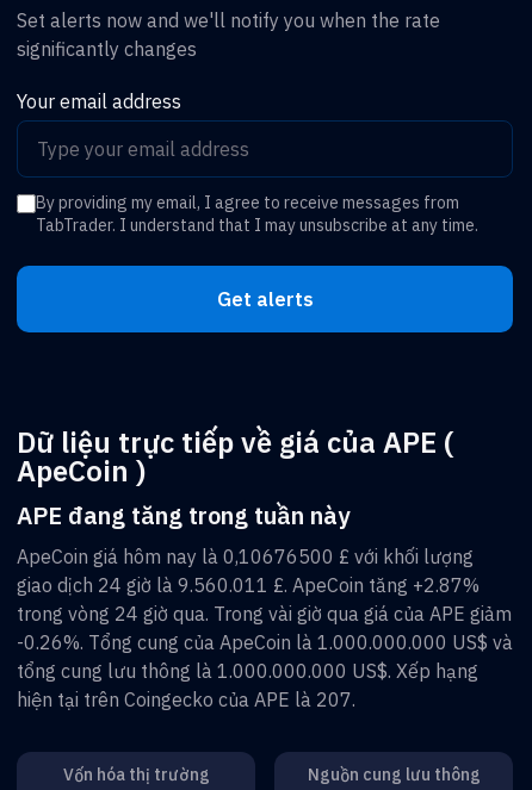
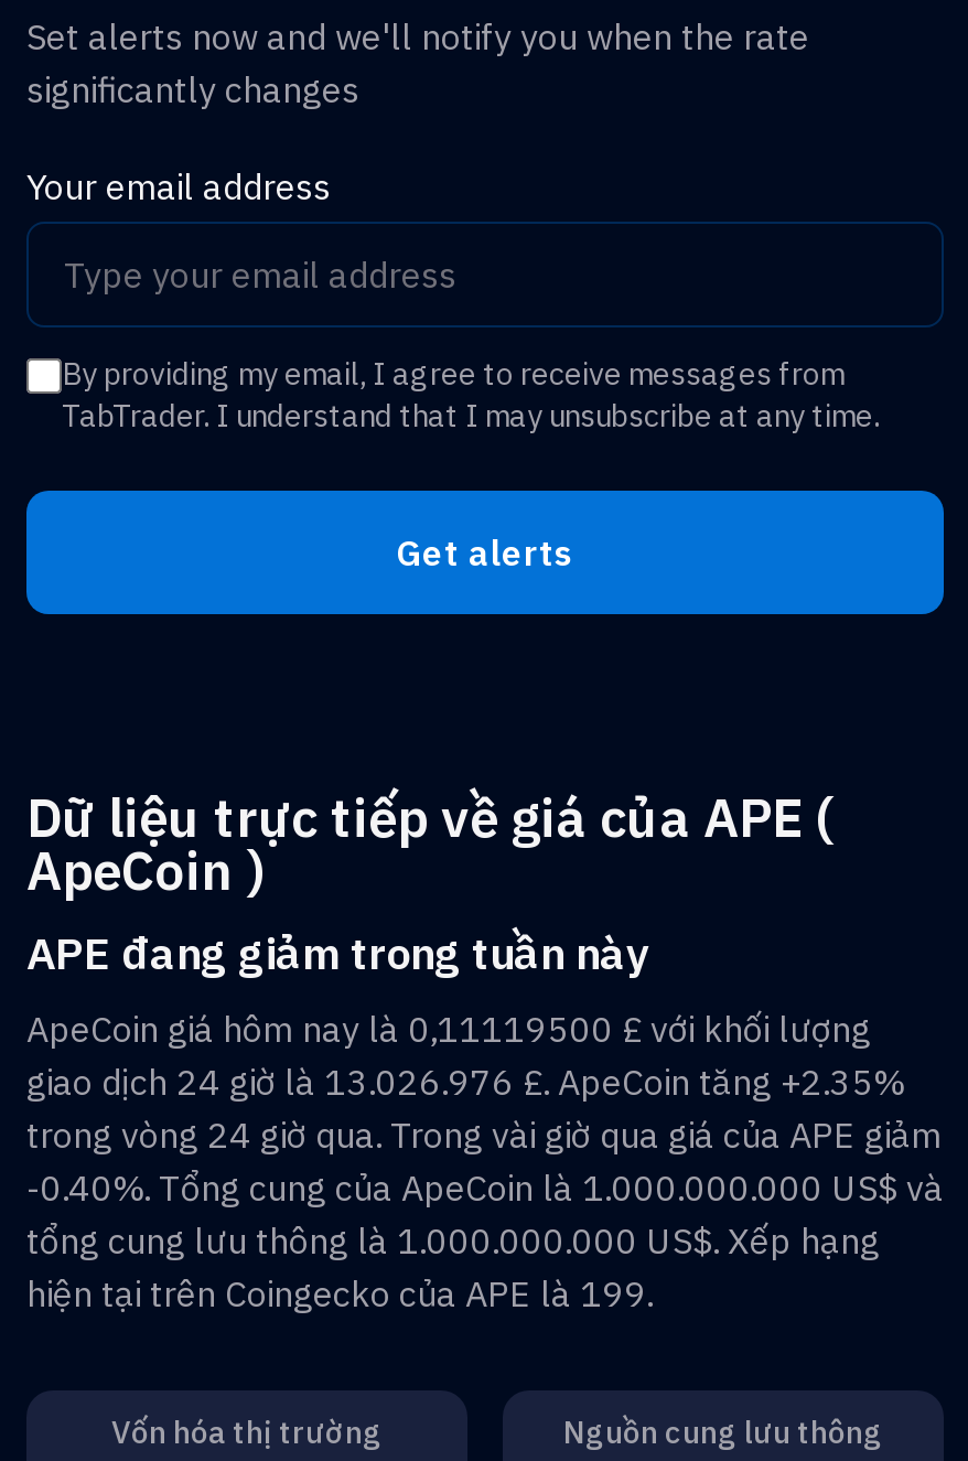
- APE đang tăng trong tuần này
+ APE đang giảm trong tuần này

- ApeCoin giá hôm nay là 0,10676500 £với khối lượng
+ ApeCoin giá hôm nay là 0,11119500 £với khối lượng

- giao dịch 24 giờ là 9.560.011 £. ApeCoin tăng +2.87%
+ giao dịch 24 giờ là 13.026.976 £. ApeCoin tăng +2.35%

- -0.26%. Tổng cung của ApeCoin là 1.000.000.000 US$và
+ -0.40%. Tổng cung của ApeCoin là 1.000.000.000 US$và

- hiện tại trên Coingecko của APE là 207.
+ hiện tại trên Coingecko của APE là 199.
